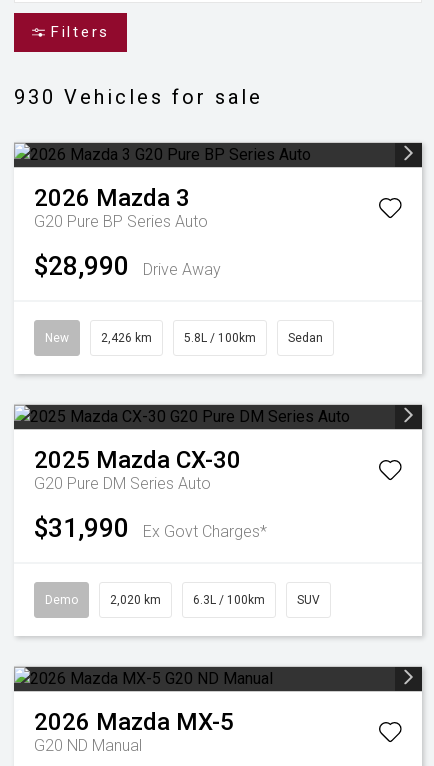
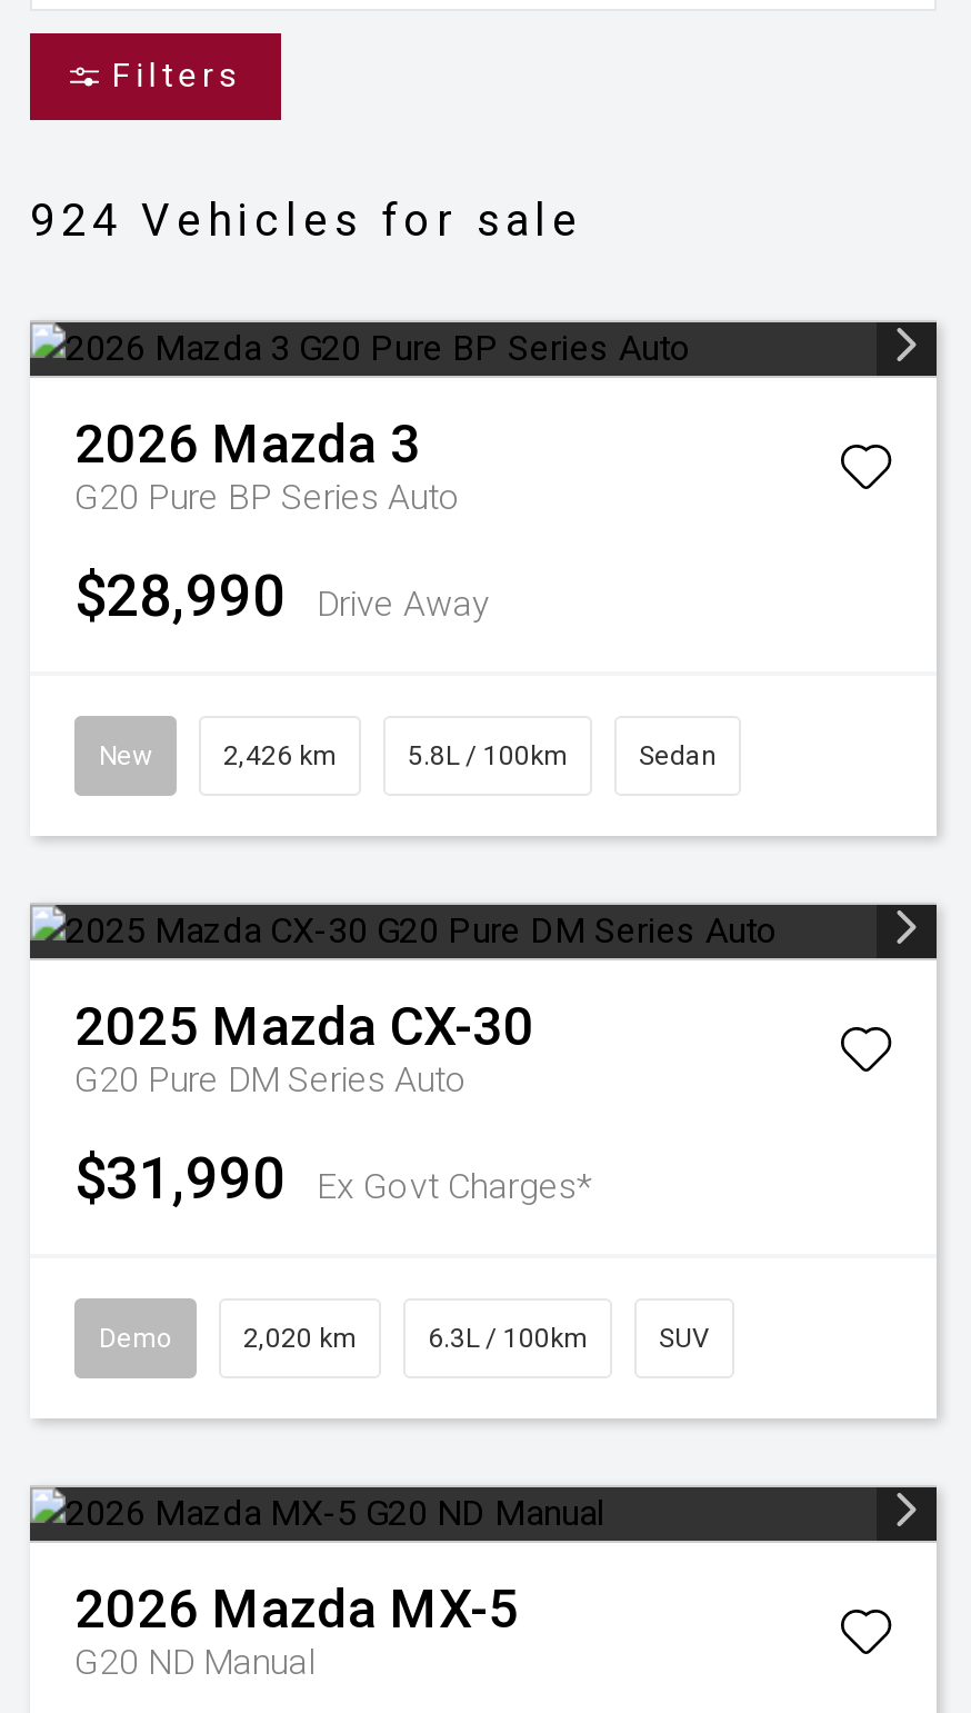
- 930 Vehicles for sale
+ 924 Vehicles for sale
